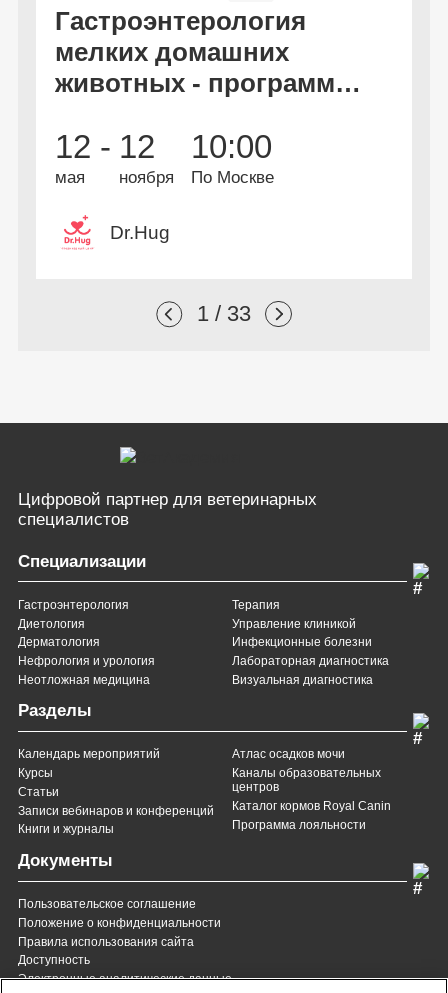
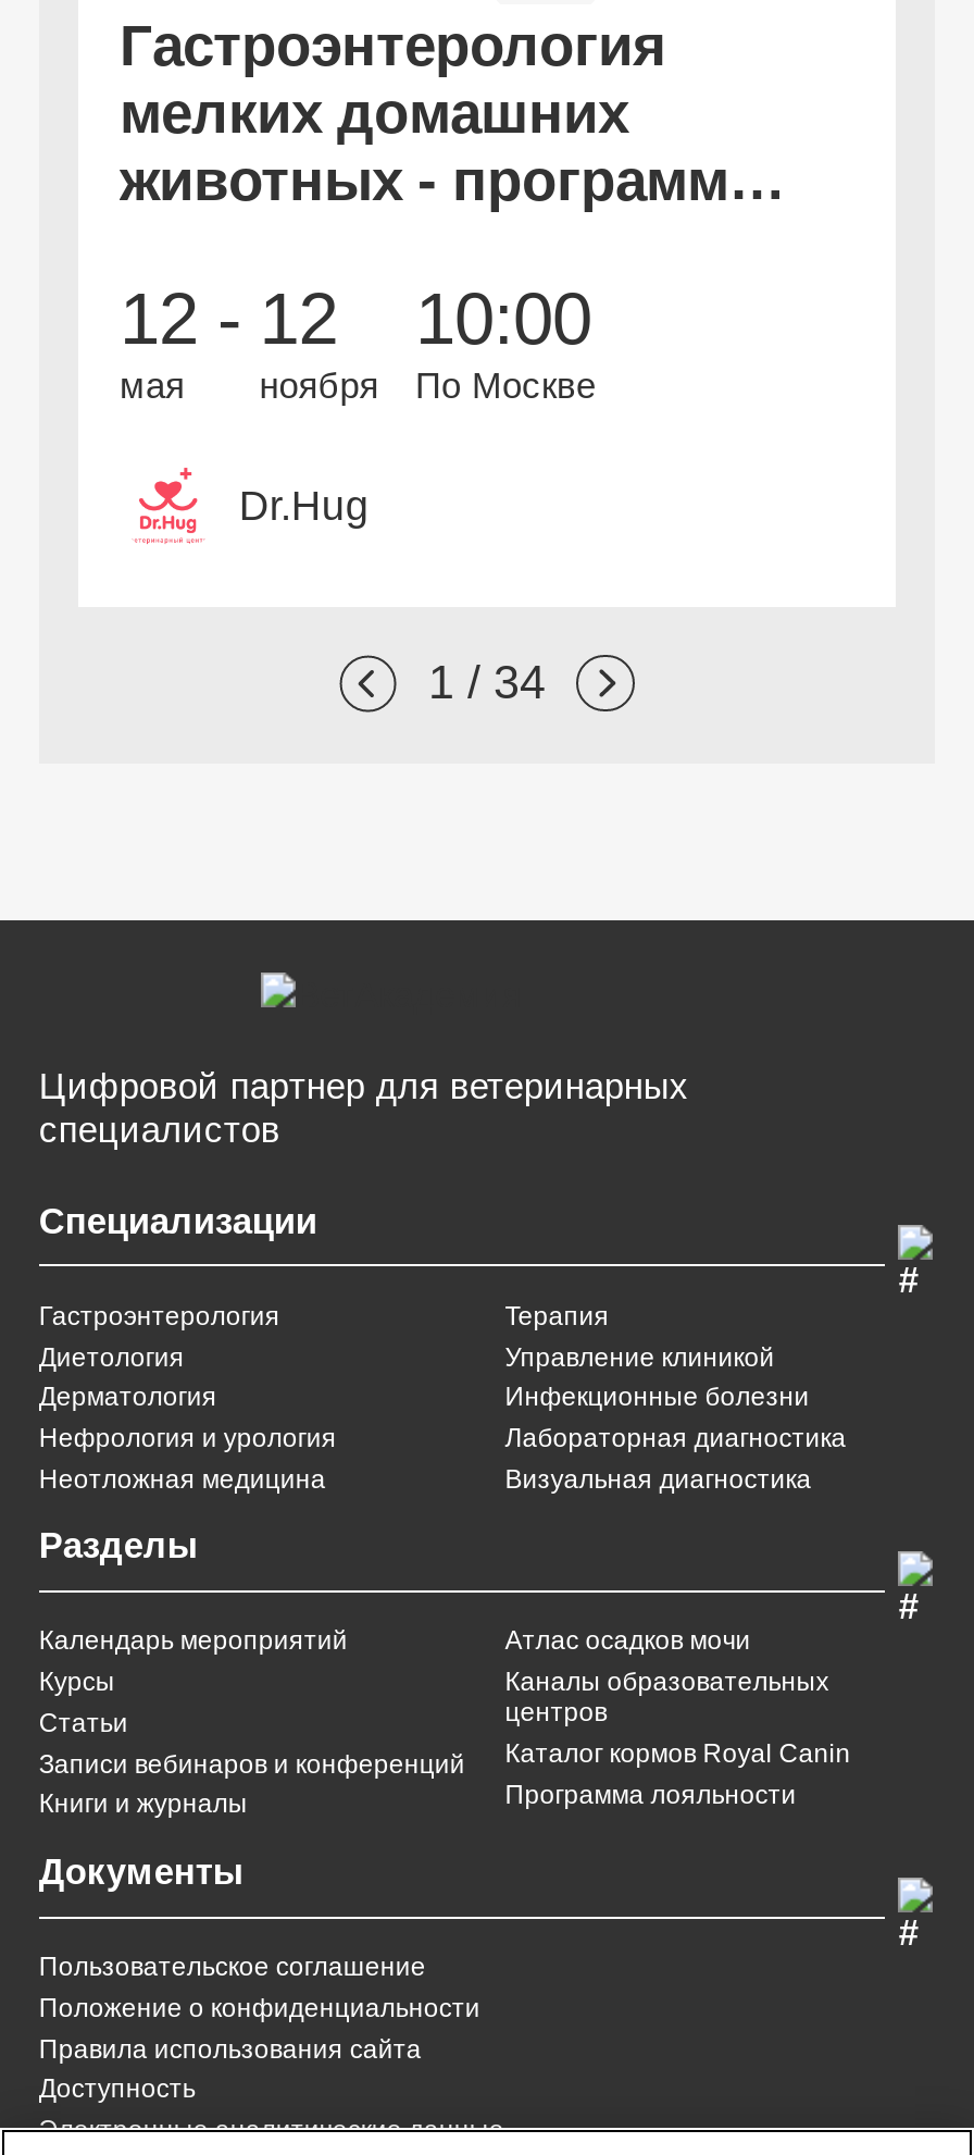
- 1 / 33
+ 1 / 34
